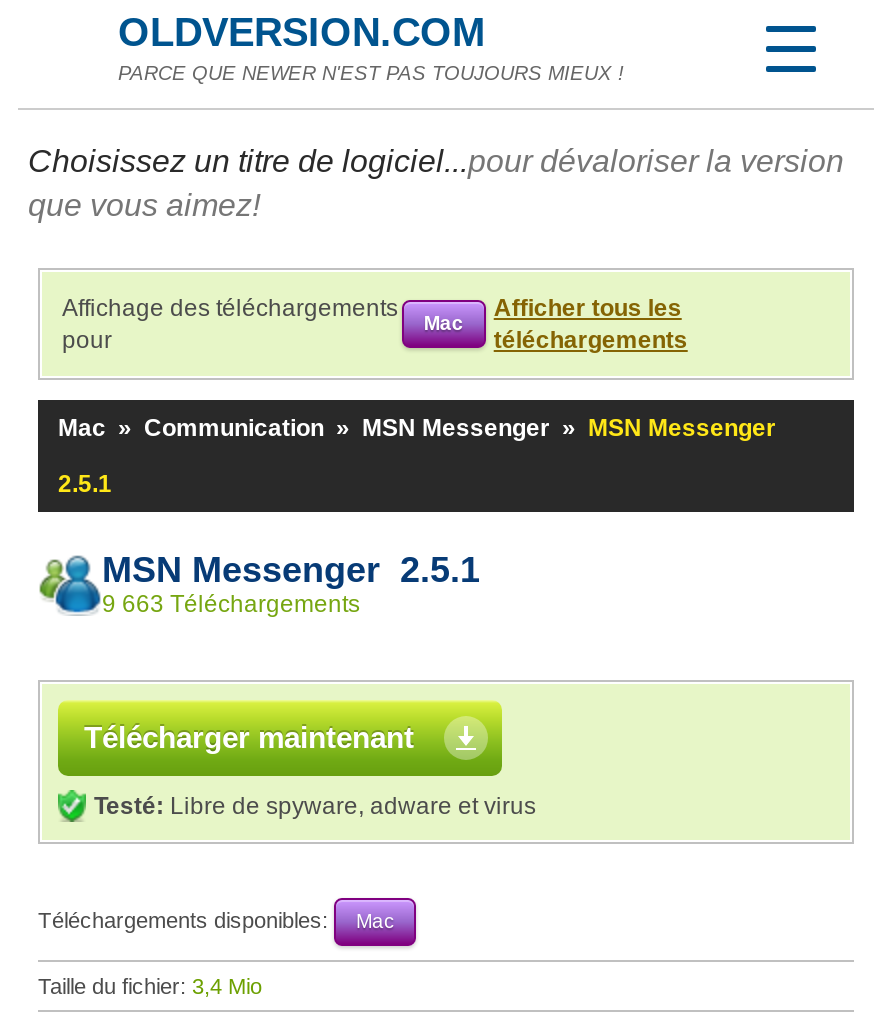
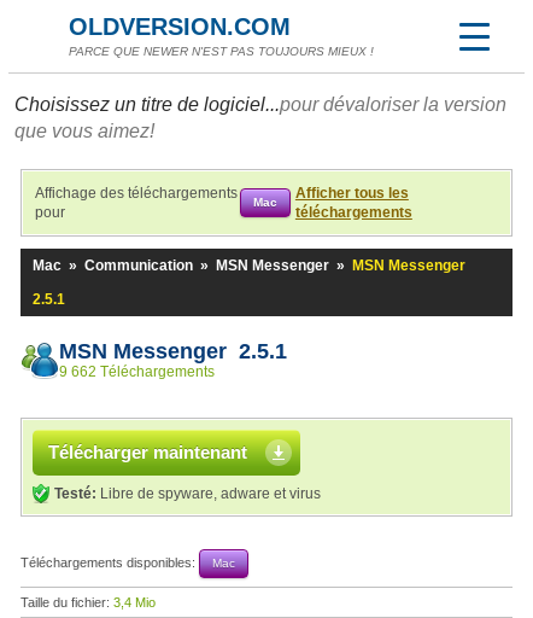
- 9 663 Téléchargements
+ 9 662 Téléchargements
